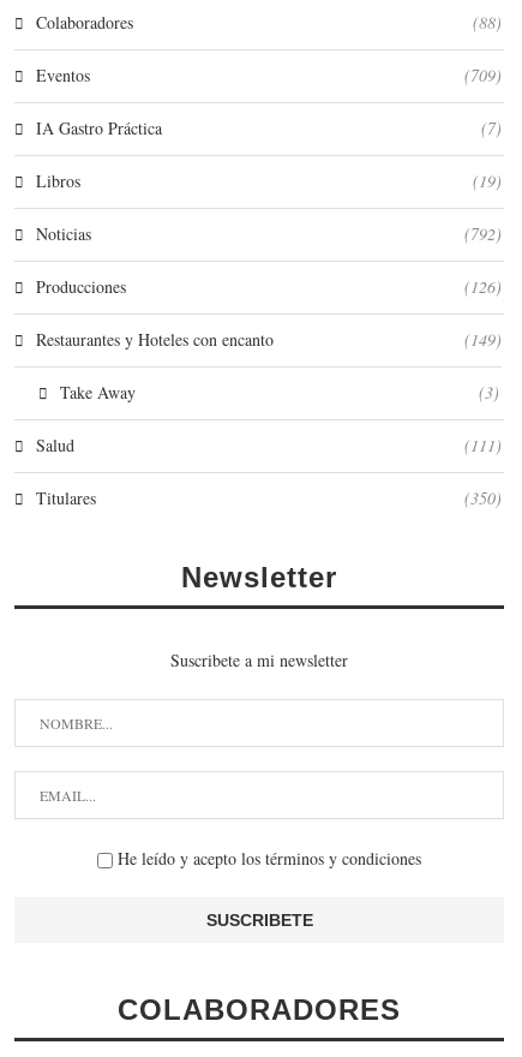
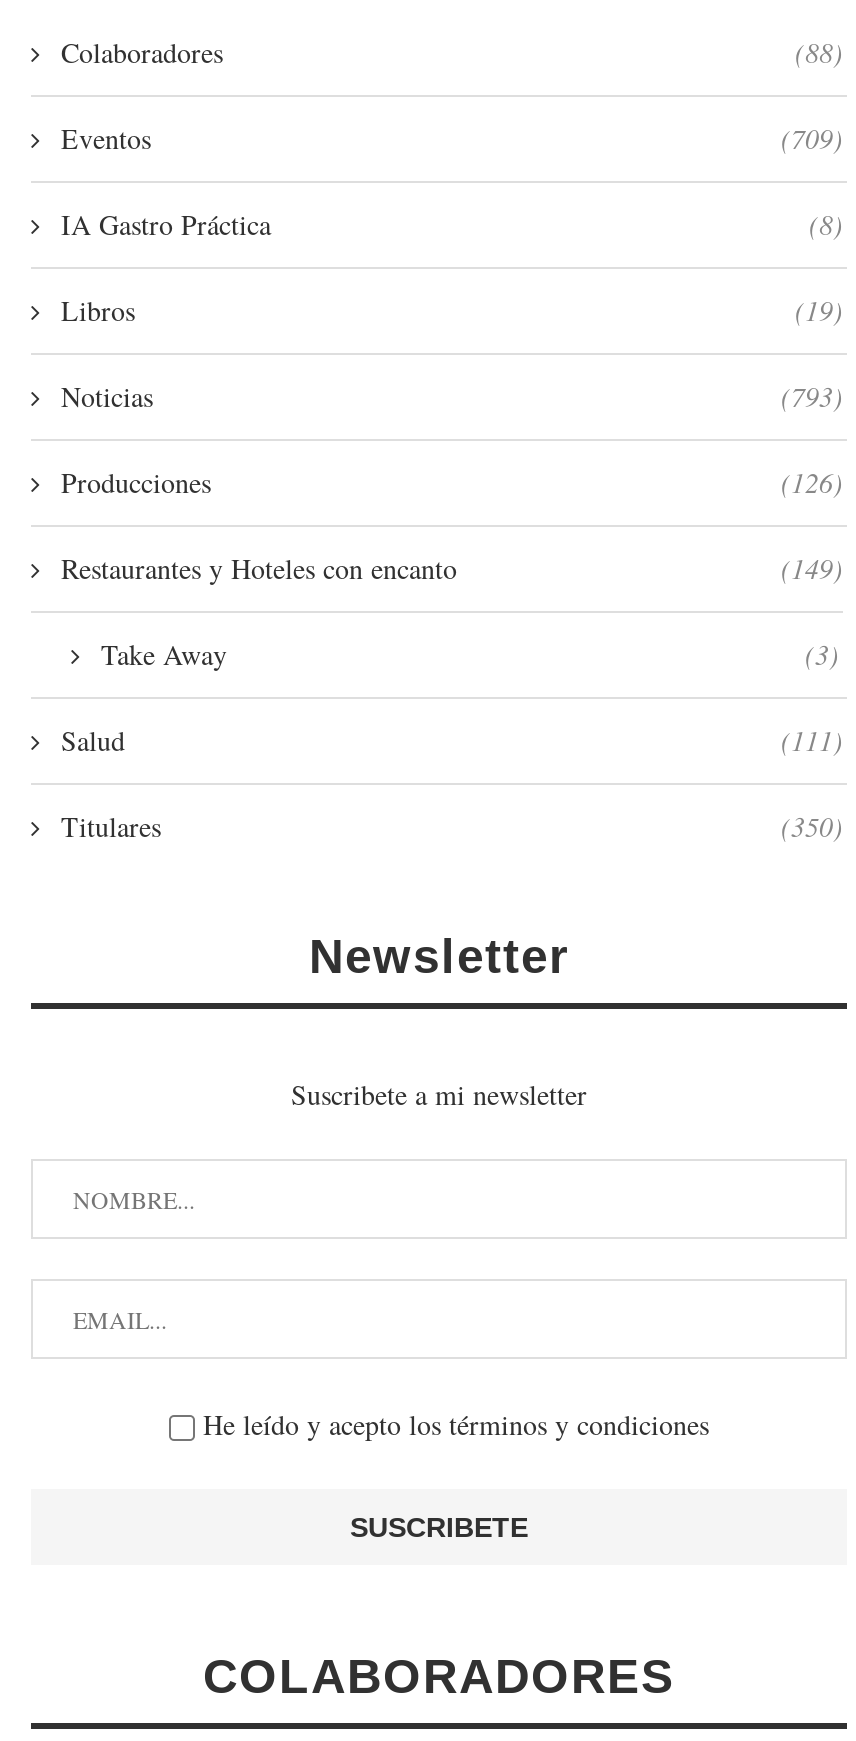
- (7)
+ (8)

- (792)
+ (793)
